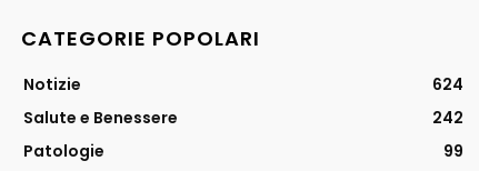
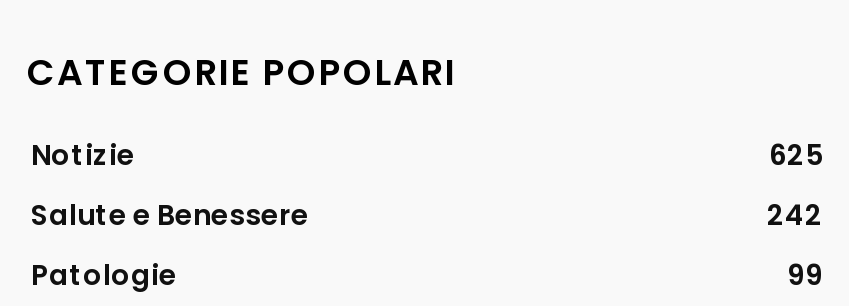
- 624
+ 625
